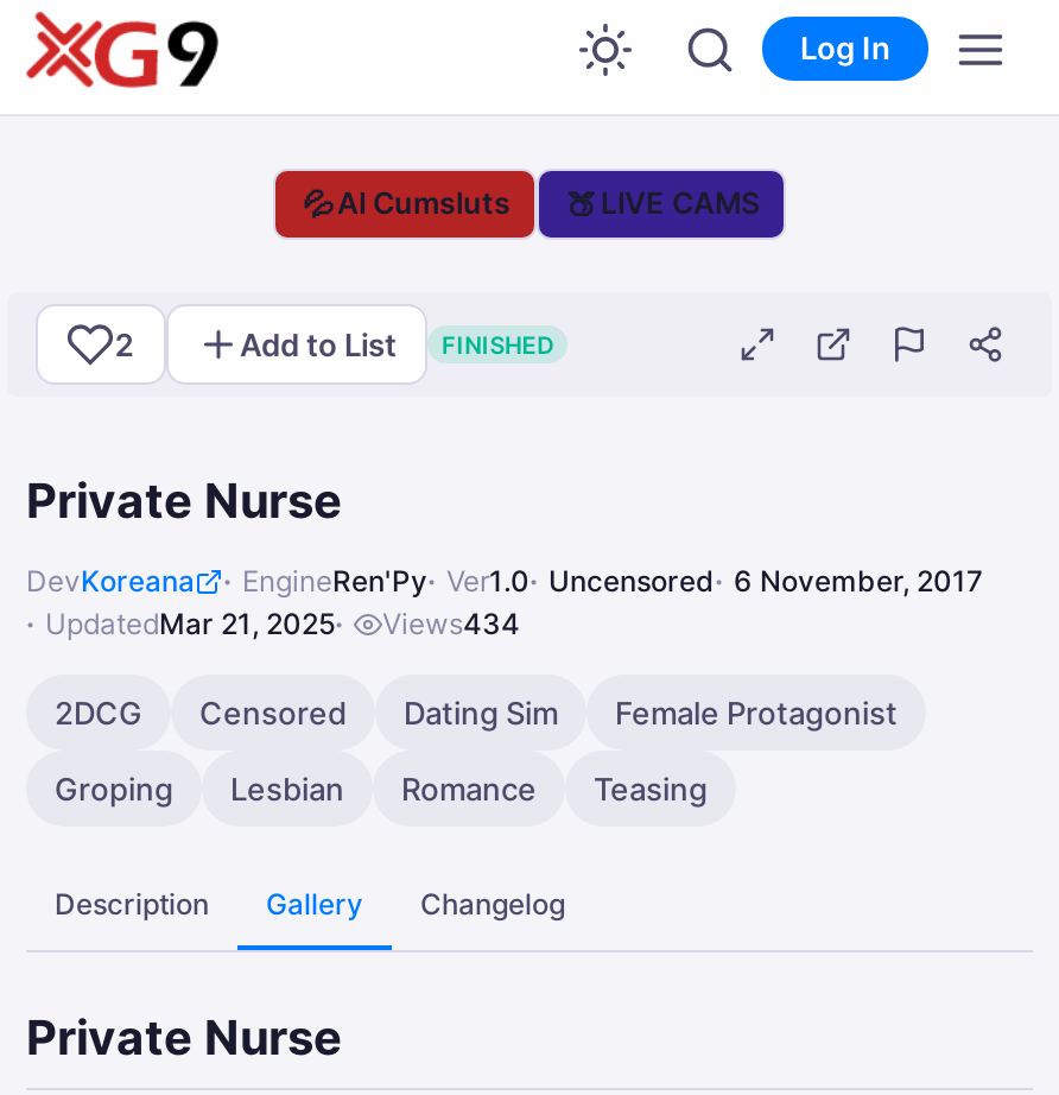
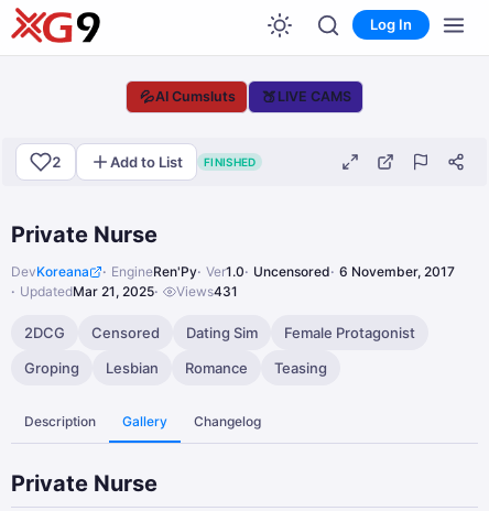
- UpdatedMar 21, 2025 Views434
+ UpdatedMar 21, 2025 Views431
